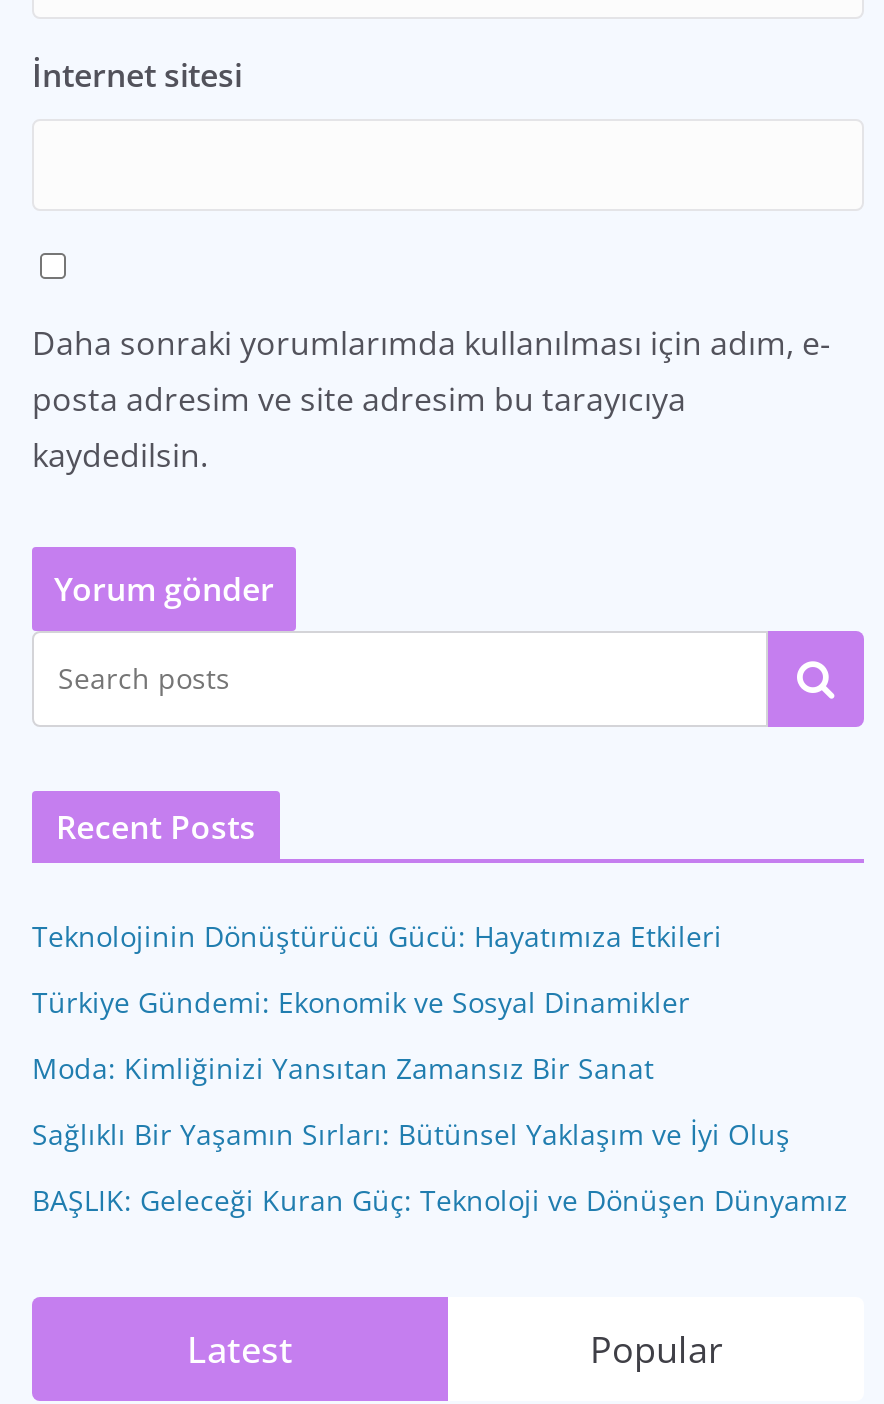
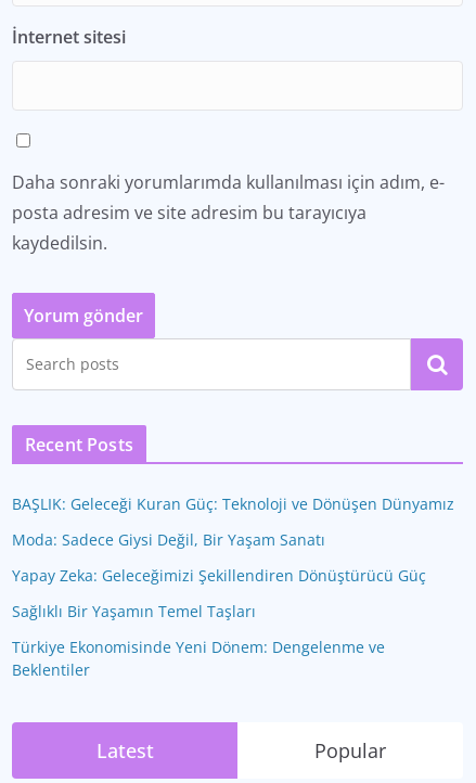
- Teknolojinin Dönüştürücü Gücü: Hayatımıza Etkileri
- Türkiye Gündemi: Ekonomik ve Sosyal Dinamikler
- Moda: Kimliğinizi Yansıtan Zamansız Bir Sanat
- Sağlıklı Bir Yaşamın Sırları: Bütünsel Yaklaşım ve İyi Oluş

moved up: BAŞLIK: Geleceği Kuran Güç: Teknoloji ve Dönüşen Dünyamız

+ Moda: Sadece Giysi Değil, Bir Yaşam Sanatı
+ Yapay Zeka: Geleceğimizi Şekillendiren Dönüştürücü Güç
+ Sağlıklı Bir Yaşamın Temel Taşları
+ Türkiye Ekonomisinde Yeni Dönem: Dengelenme ve
+ Beklentiler
